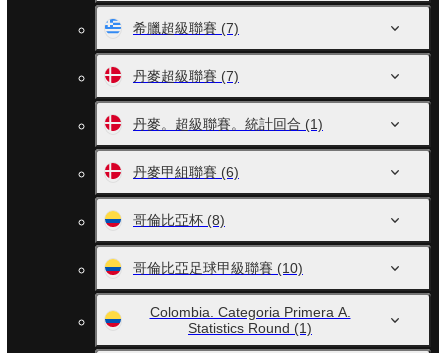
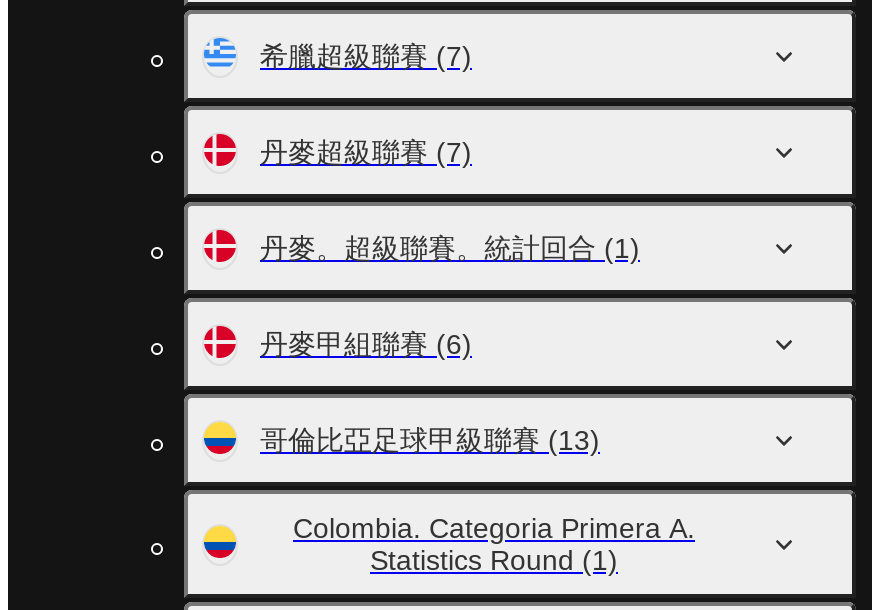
- 哥倫比亞杯(8)
- 哥倫比亞足球甲級聯賽(10)
+ 哥倫比亞足球甲級聯賽(13)
